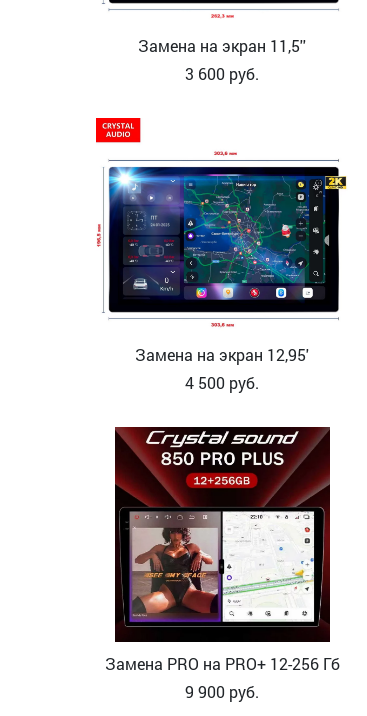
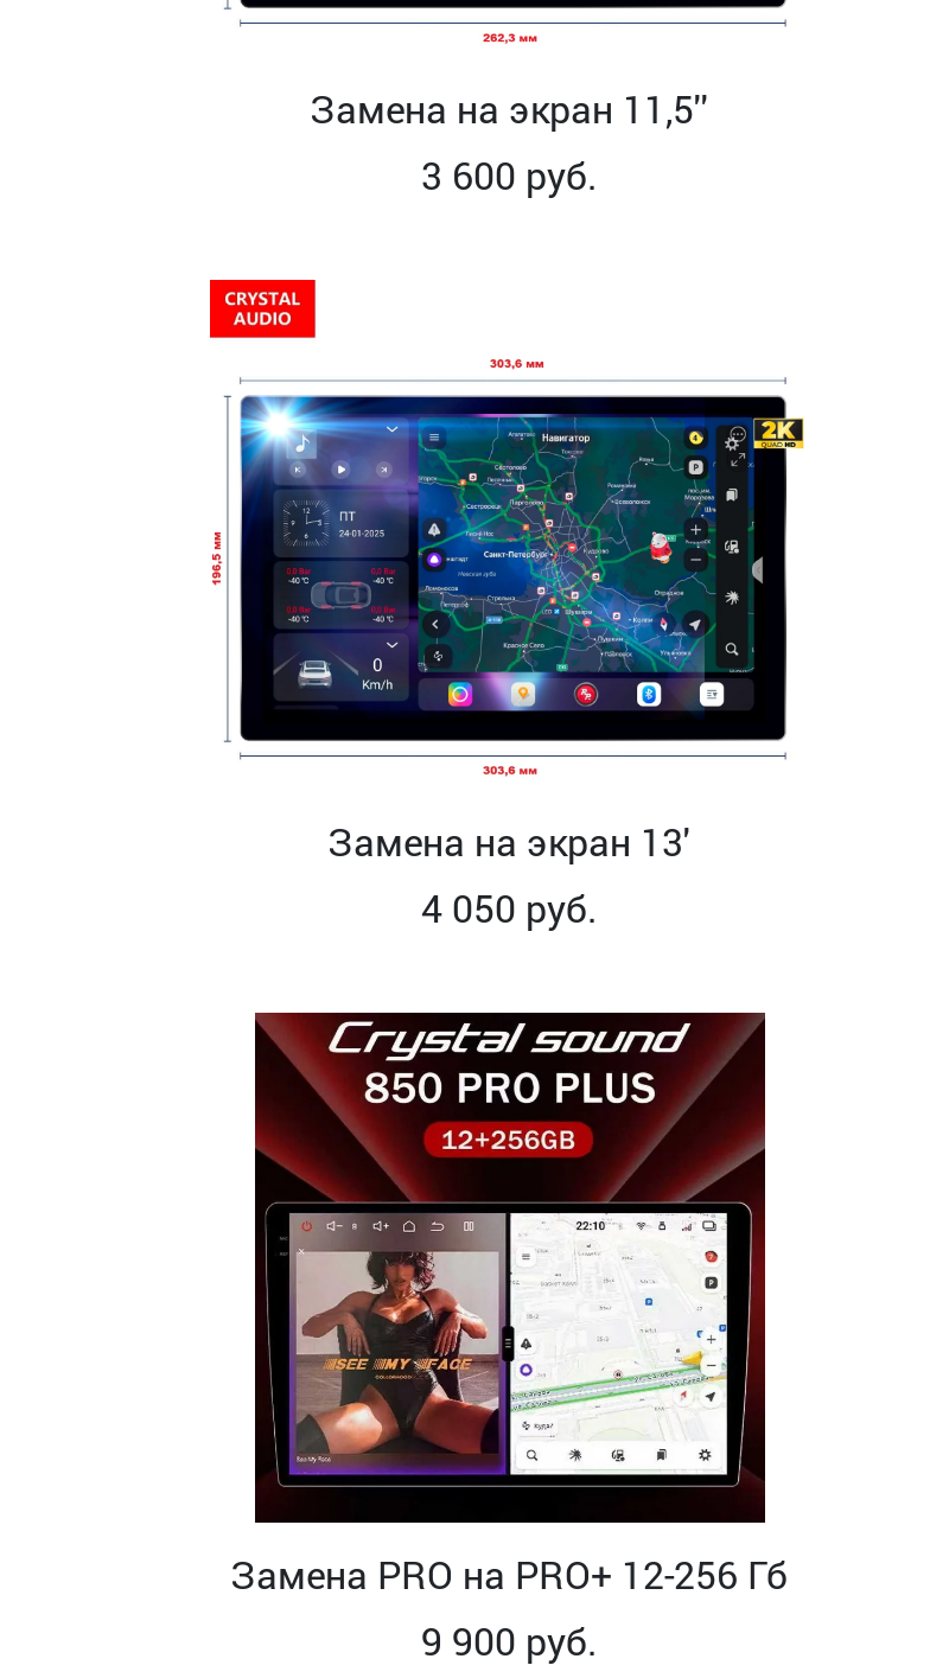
- Замена на экран 12,95'
+ Замена на экран 13'

- 4 500 руб.
+ 4 050 руб.
